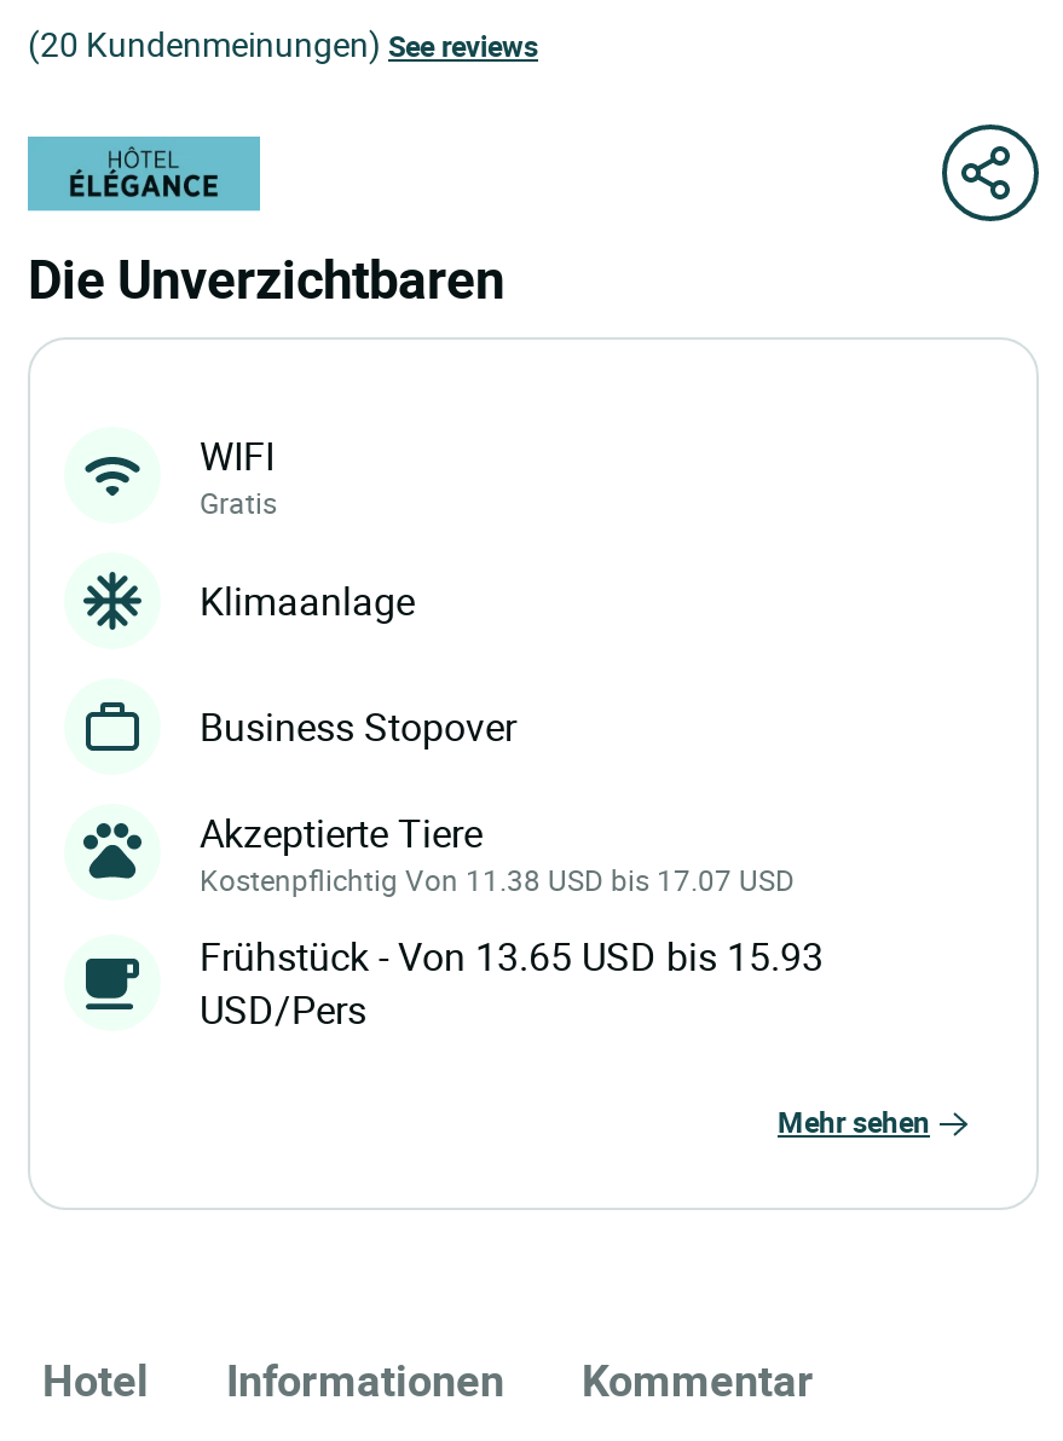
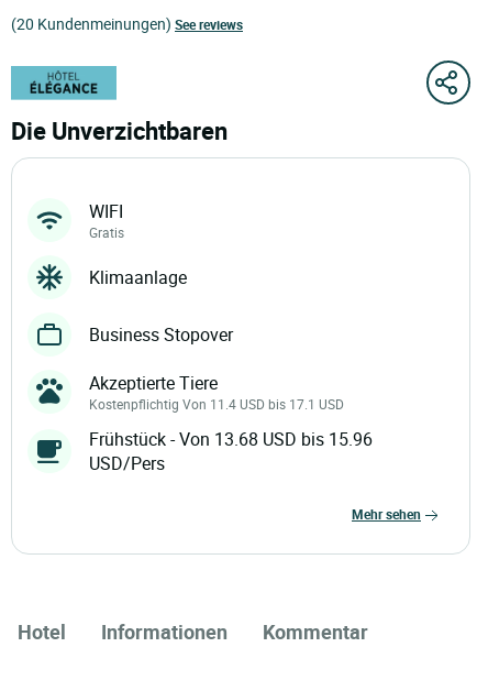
- Kostenpflichtig Von 11.38 USD bis 17.07 USD
+ Kostenpflichtig Von 11.4 USD bis 17.1 USD

- Frühstück - Von 13.65 USD bis 15.93
+ Frühstück - Von 13.68 USD bis 15.96
